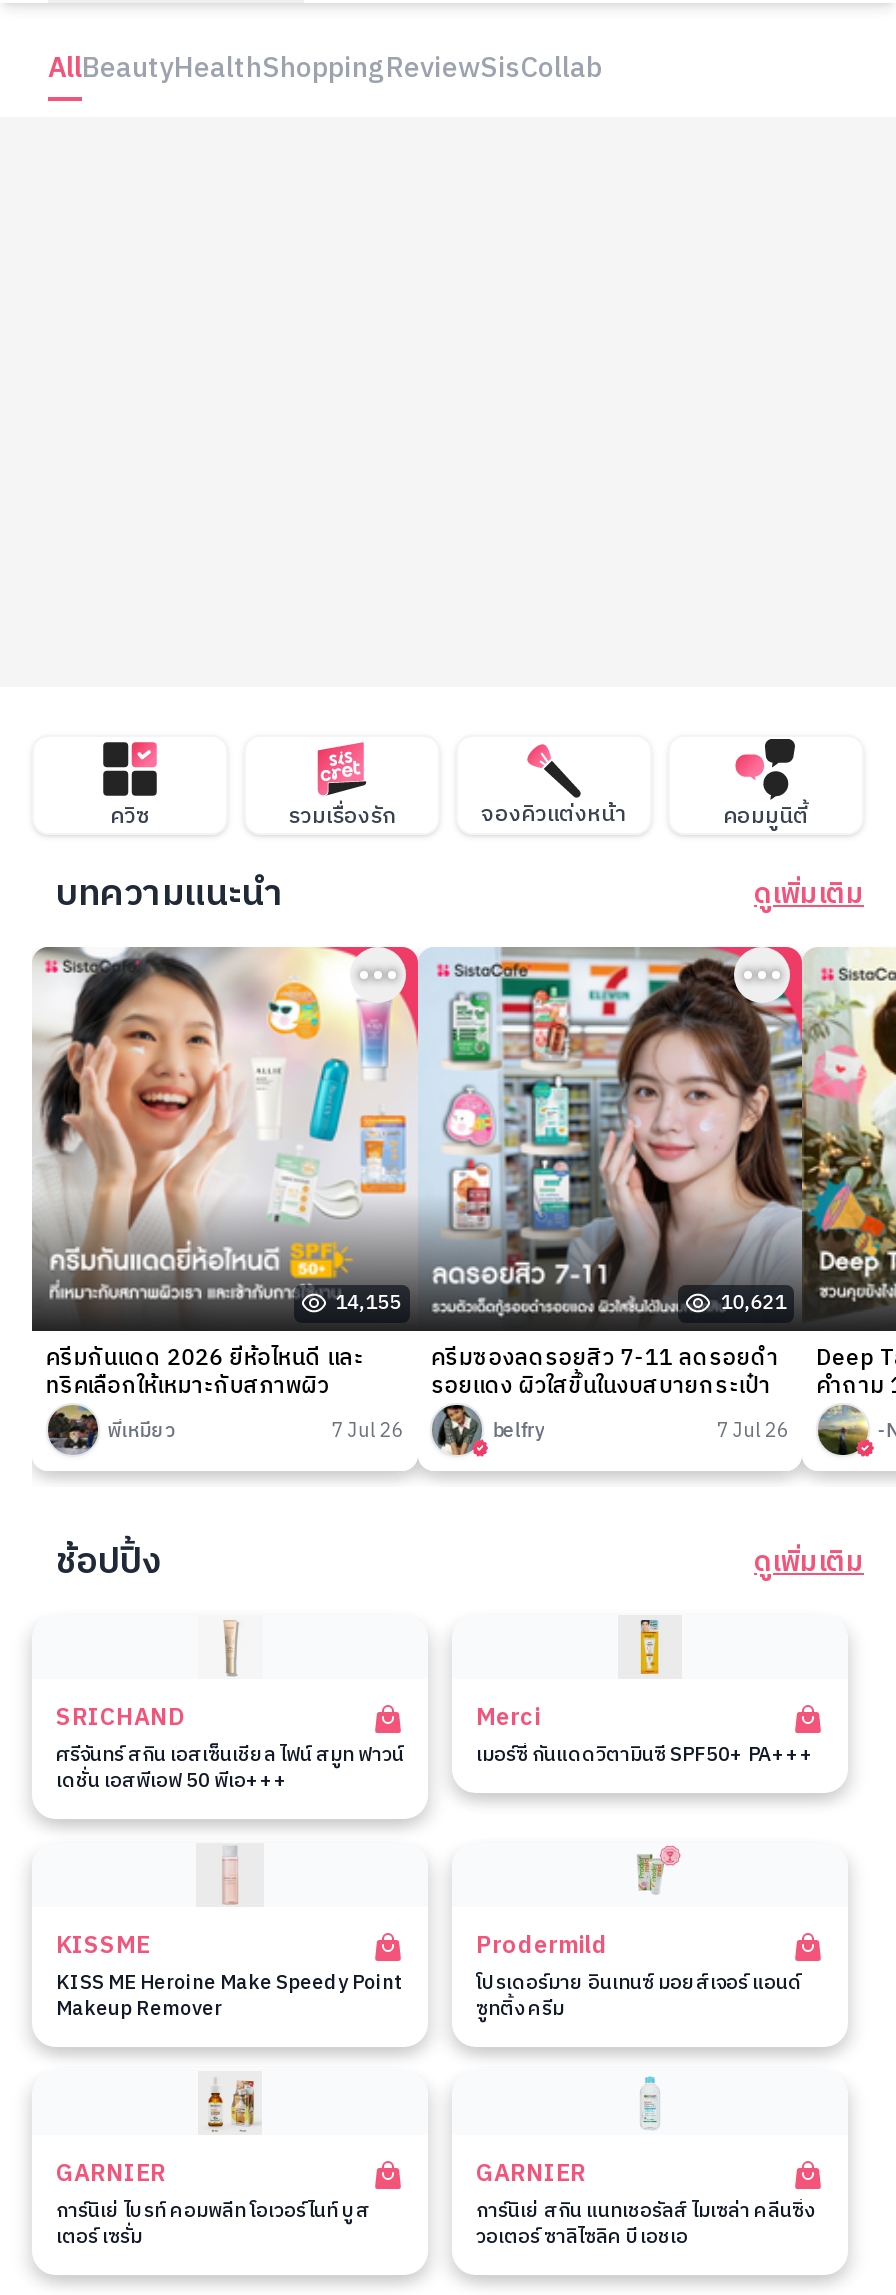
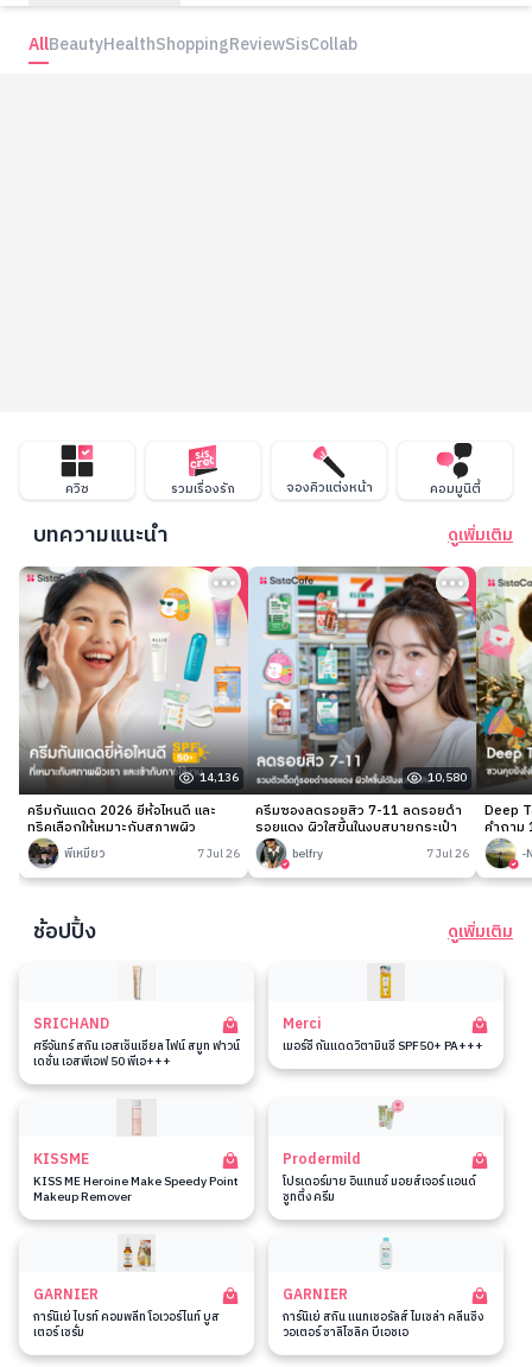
- 14,155
+ 14,136

- 10,621
+ 10,580
